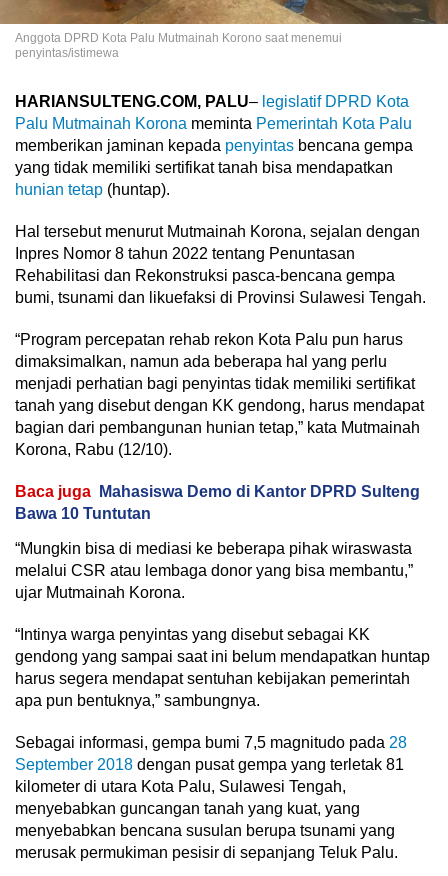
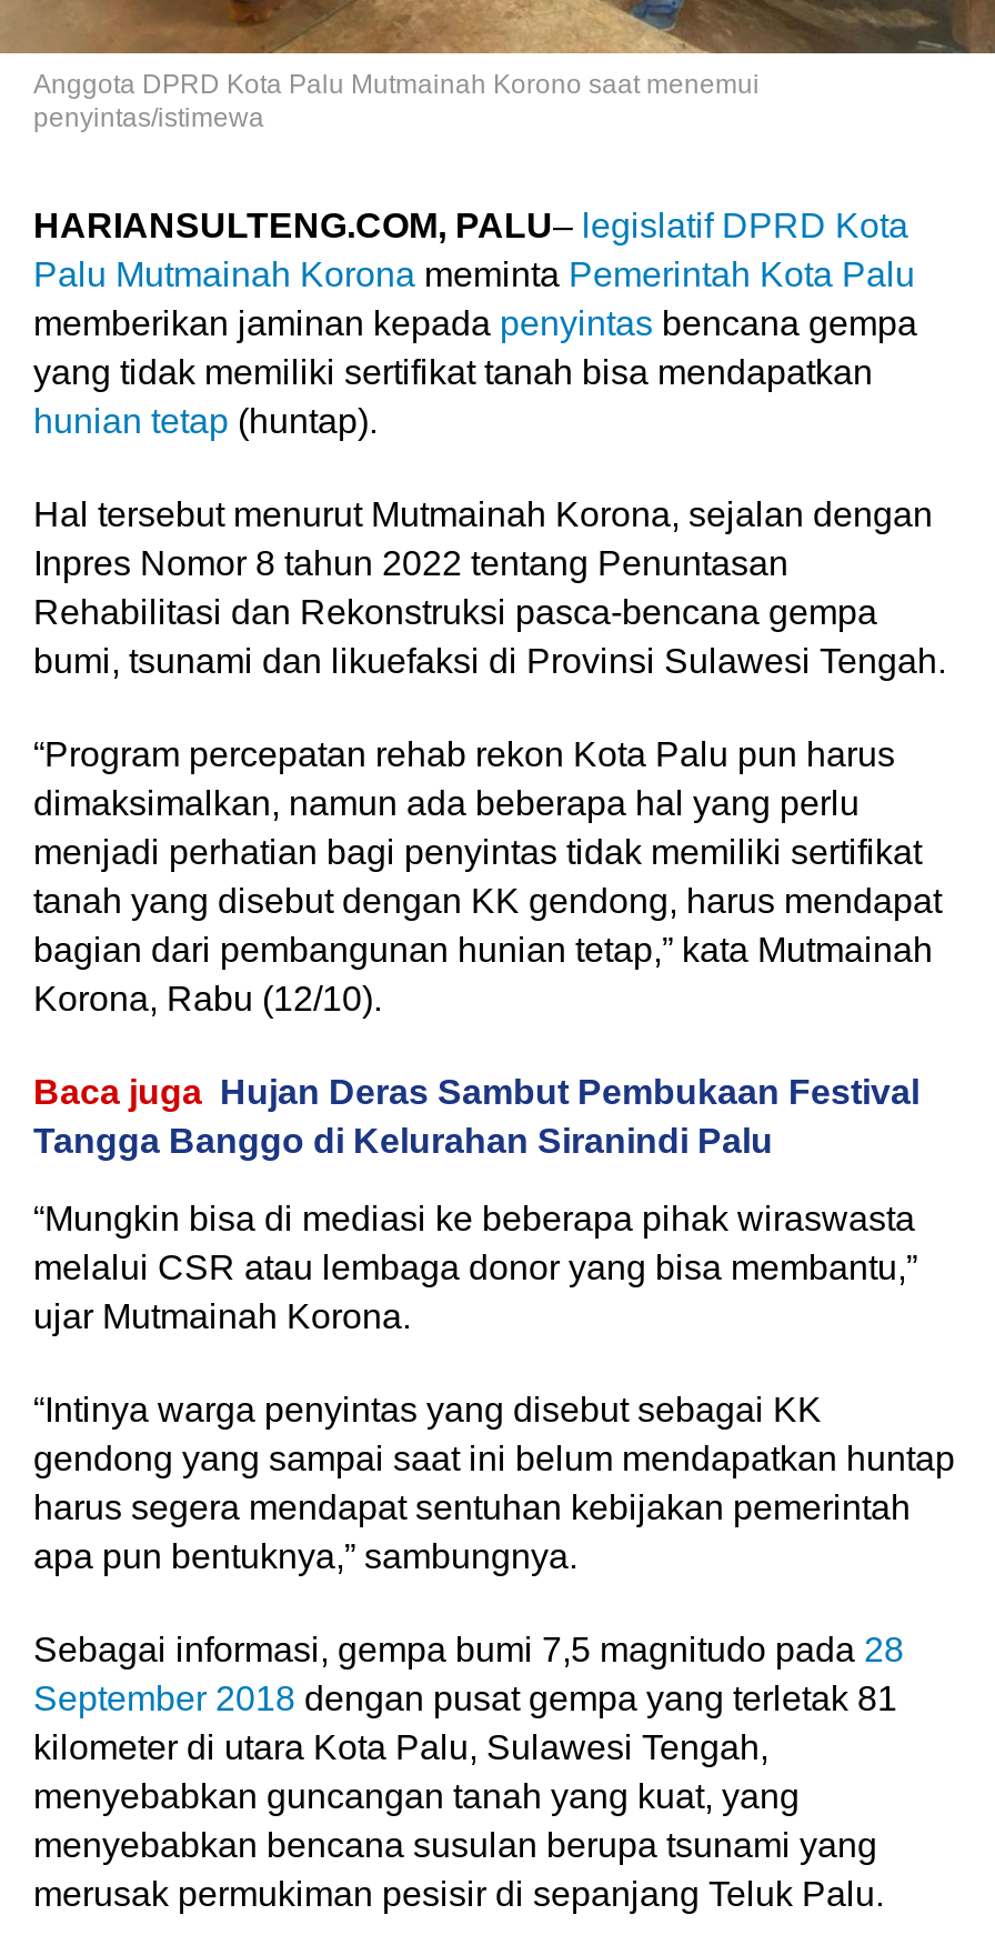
- Baca juga Mahasiswa Demo di Kantor DPRD Sulteng
- Bawa 10 Tuntutan
+ Baca juga Hujan Deras Sambut Pembukaan Festival
+ Tangga Banggo di Kelurahan Siranindi Palu
